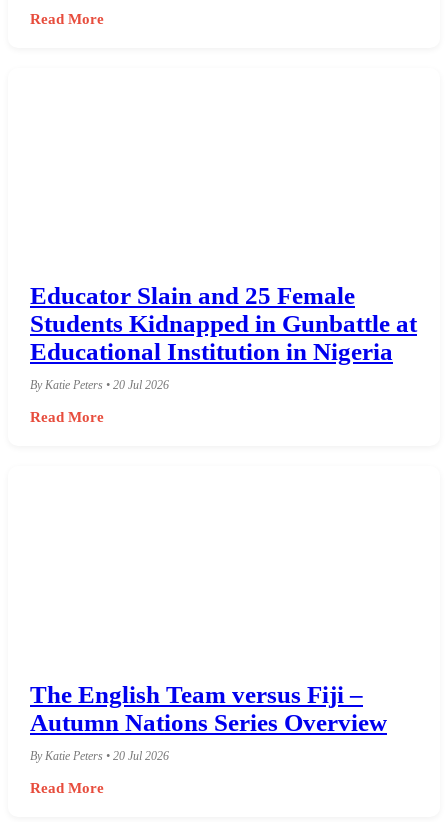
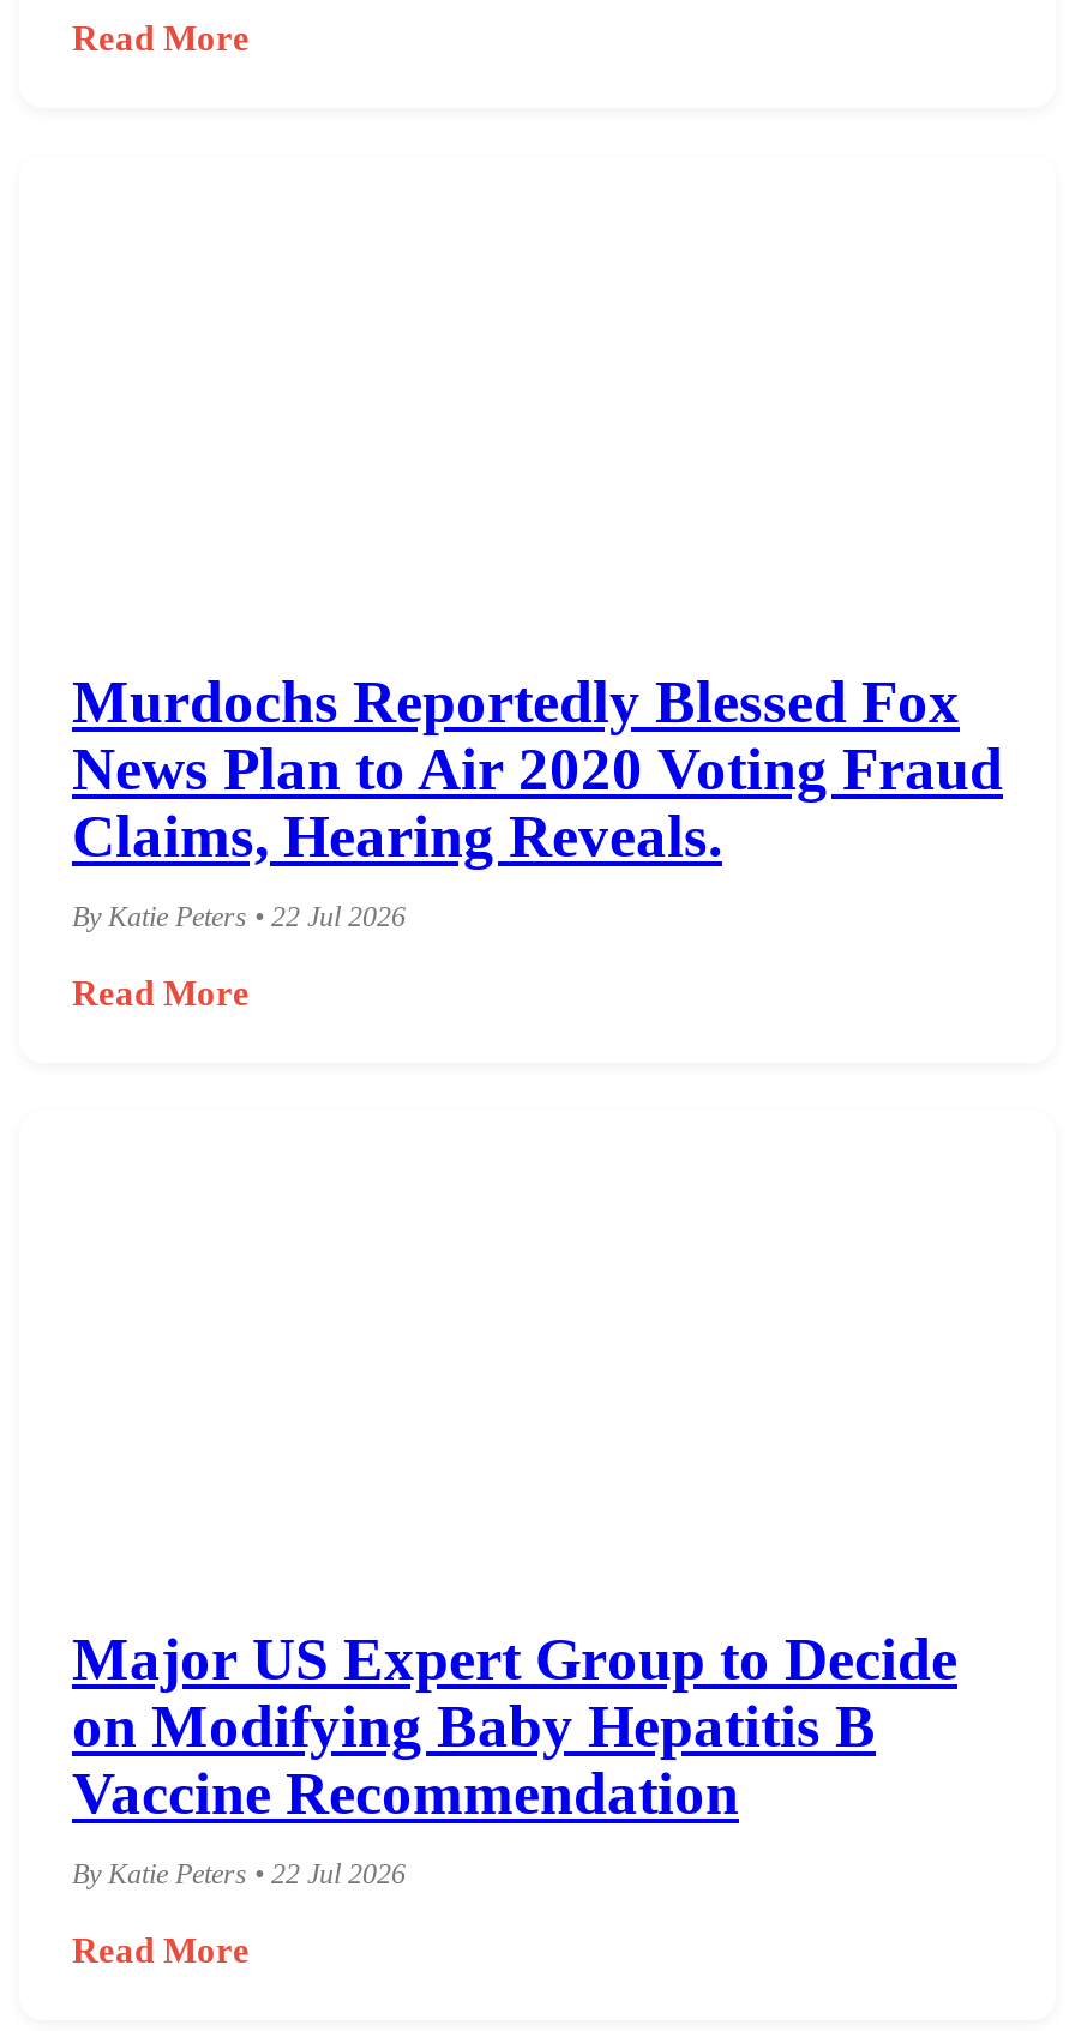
- Educator Slain and 25 Female
- Students Kidnapped in Gunbattle at
- Educational Institution in Nigeria
+ Murdochs Reportedly Blessed Fox
+ News Plan to Air 2020 Voting Fraud
+ Claims, Hearing Reveals.

- By Katie Peters • 20 Jul 2026
+ By Katie Peters • 22 Jul 2026

- The English Team versus Fiji –
- Autumn Nations Series Overview
+ Major US Expert Group to Decide
+ on Modifying Baby Hepatitis B
+ Vaccine Recommendation

- By Katie Peters • 20 Jul 2026
+ By Katie Peters • 22 Jul 2026
